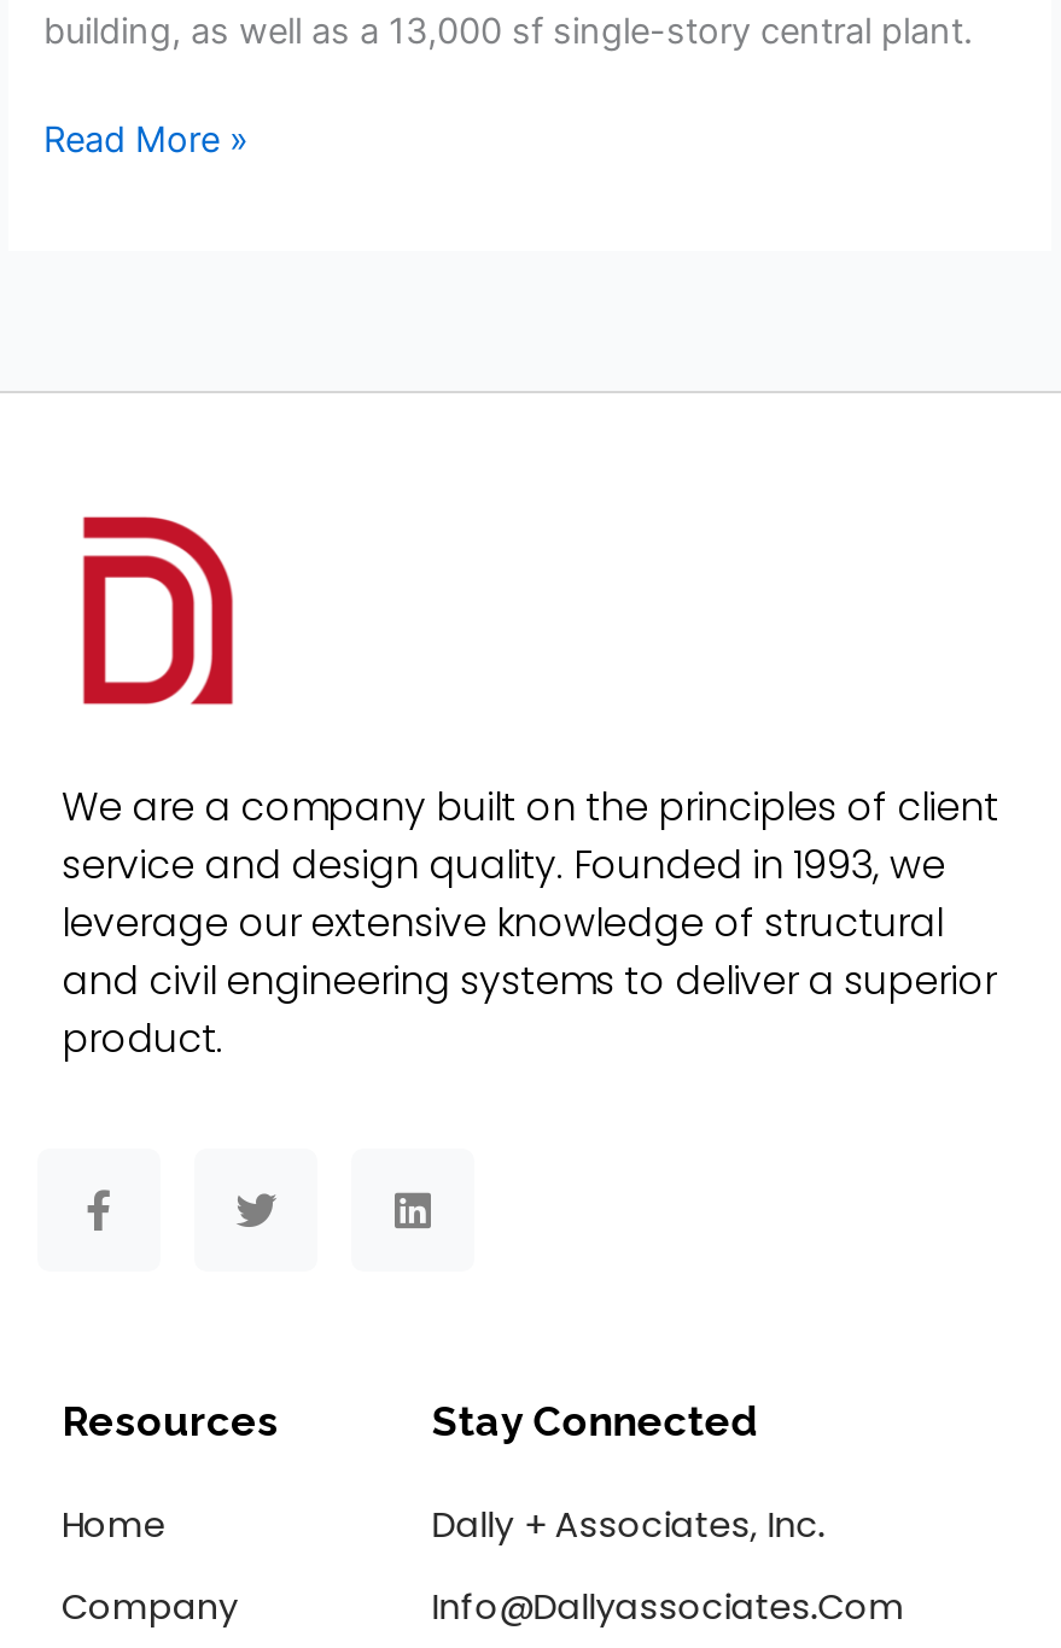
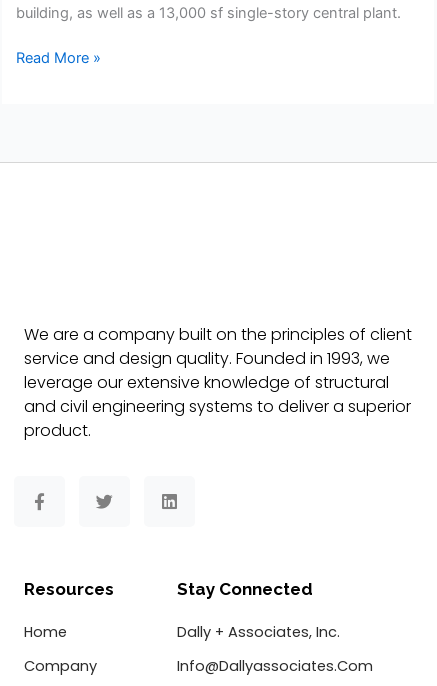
- [image]
